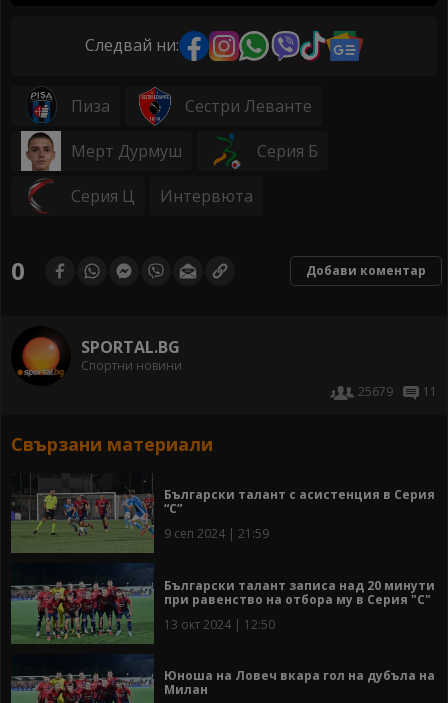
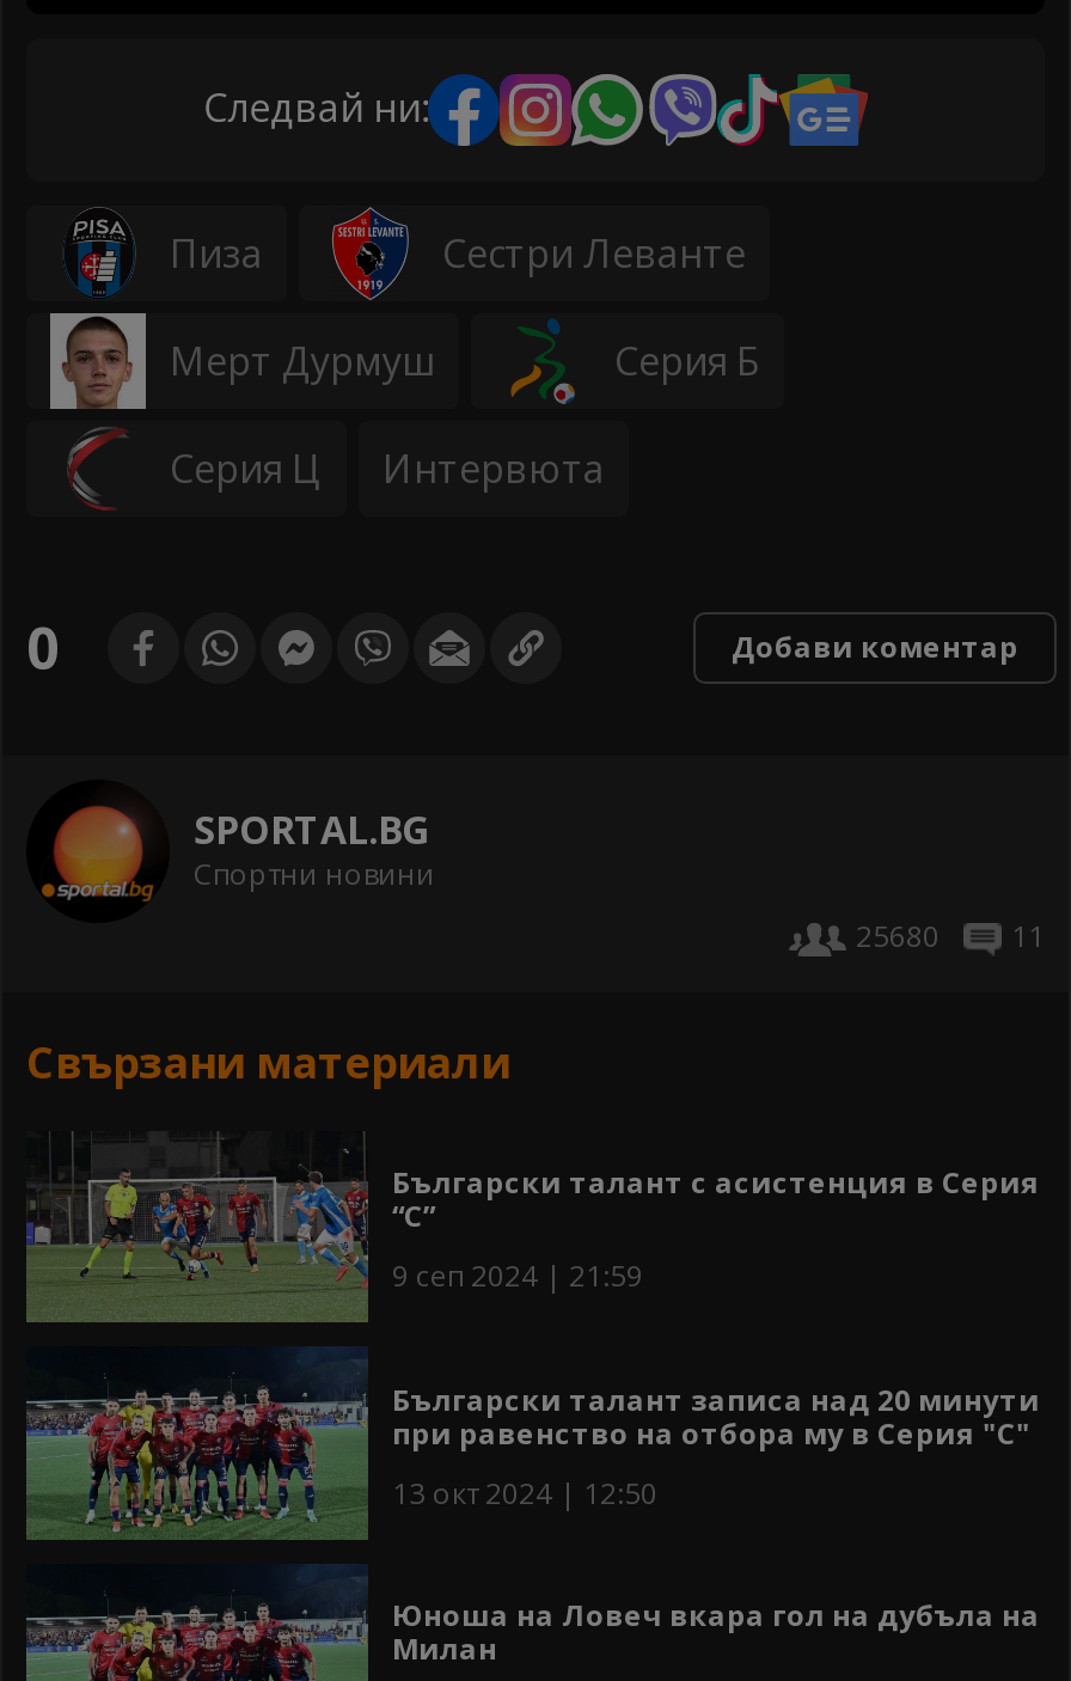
- 25679 11
+ 25680 11
